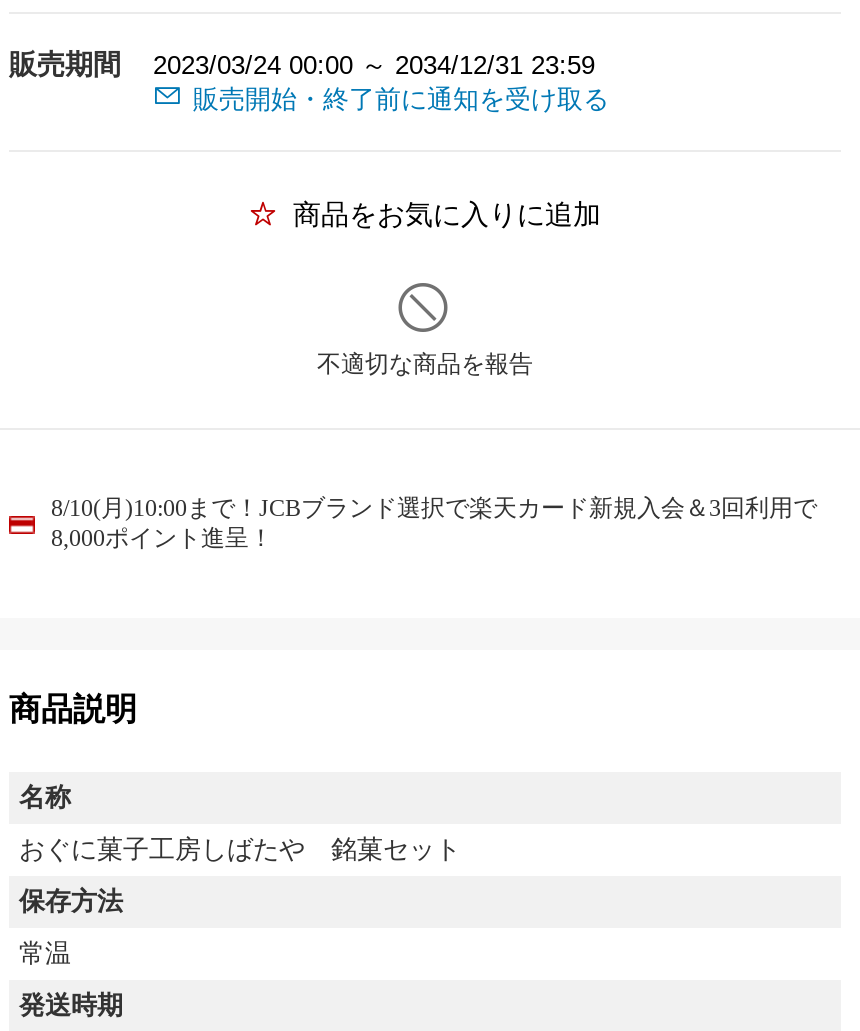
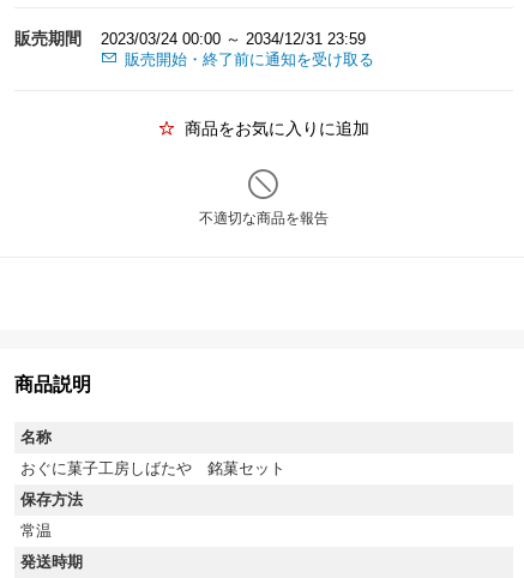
- 8/10(月)10:00まで！JCBブランド選択で楽天カード新規入会＆3回利用で
- 8,000ポイント進呈！
